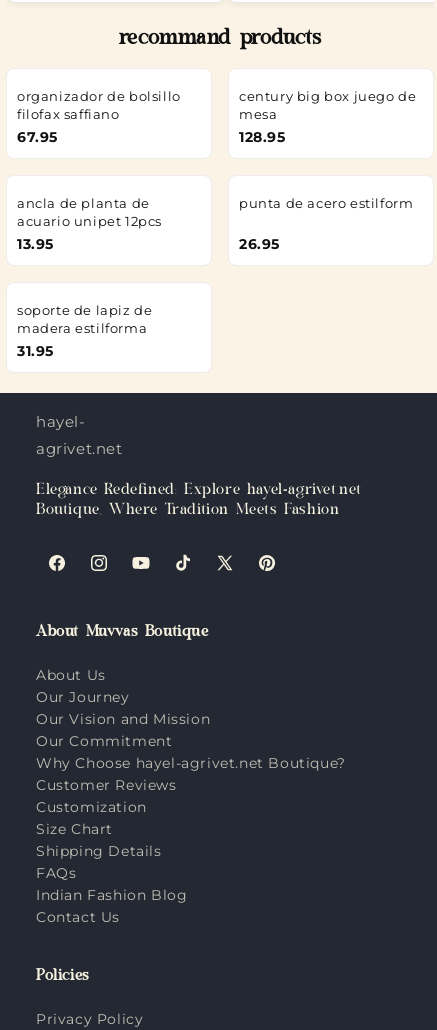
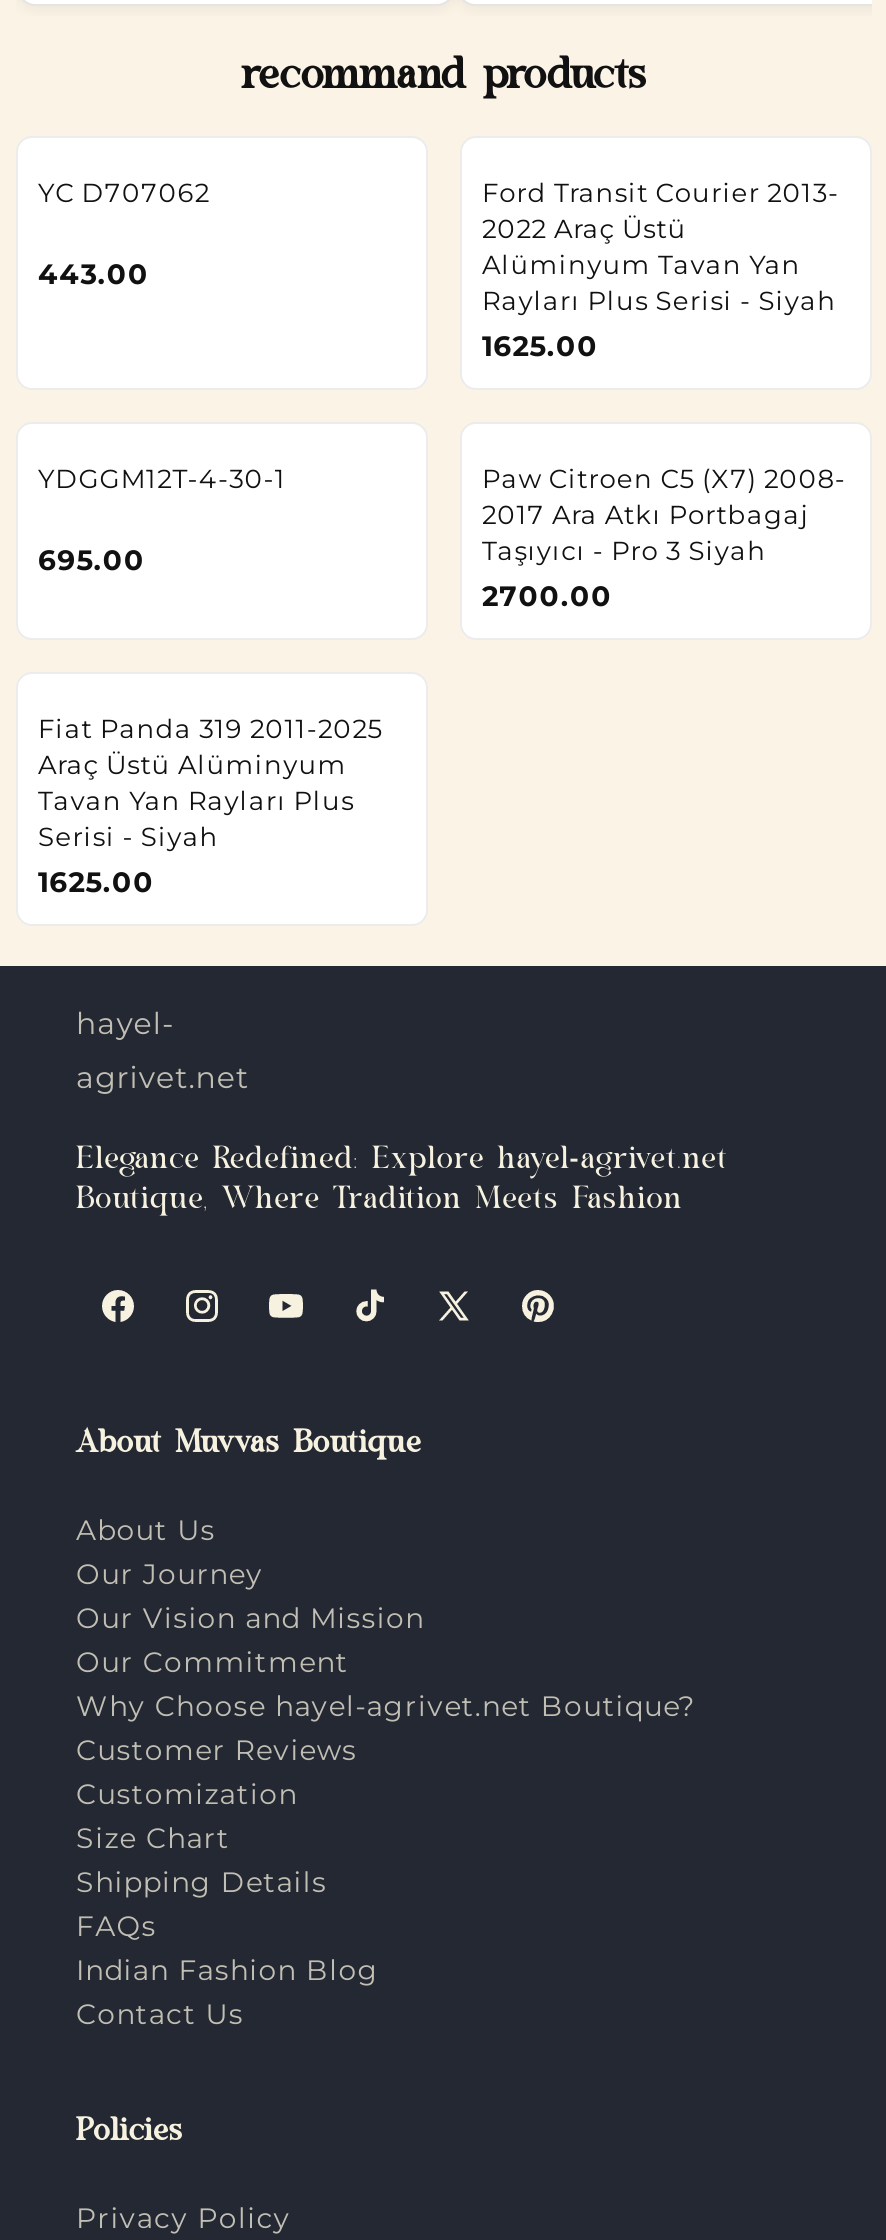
- organizador de bolsillo
- filofax saffiano
- 67.95
+ YC D707062
+ 443.00

- century big box juego de
- mesa
- 128.95
+ Ford Transit Courier 2013-
+ 2022 Araç Üstü
+ Alüminyum Tavan Yan
+ Rayları Plus Serisi - Siyah
+ 1625.00

- ancla de planta de
- acuario unipet 12pcs
- 13.95
+ YDGGM12T-4-30-1
+ 695.00

- punta de acero estilform
- 26.95
+ Paw Citroen C5 (X7) 2008-
+ 2017 Ara Atkı Portbagaj
+ Taşıyıcı - Pro 3 Siyah
+ 2700.00

- soporte de lapiz de
- madera estilforma
- 31.95
+ Fiat Panda 319 2011-2025
+ Araç Üstü Alüminyum
+ Tavan Yan Rayları Plus
+ Serisi - Siyah
+ 1625.00
